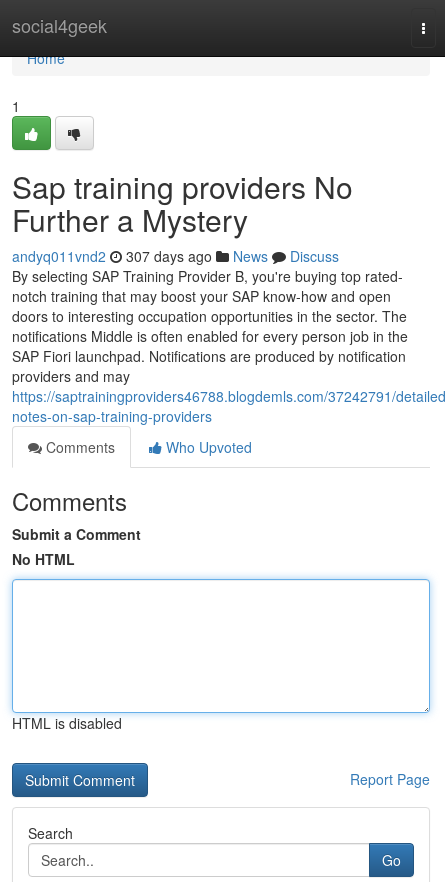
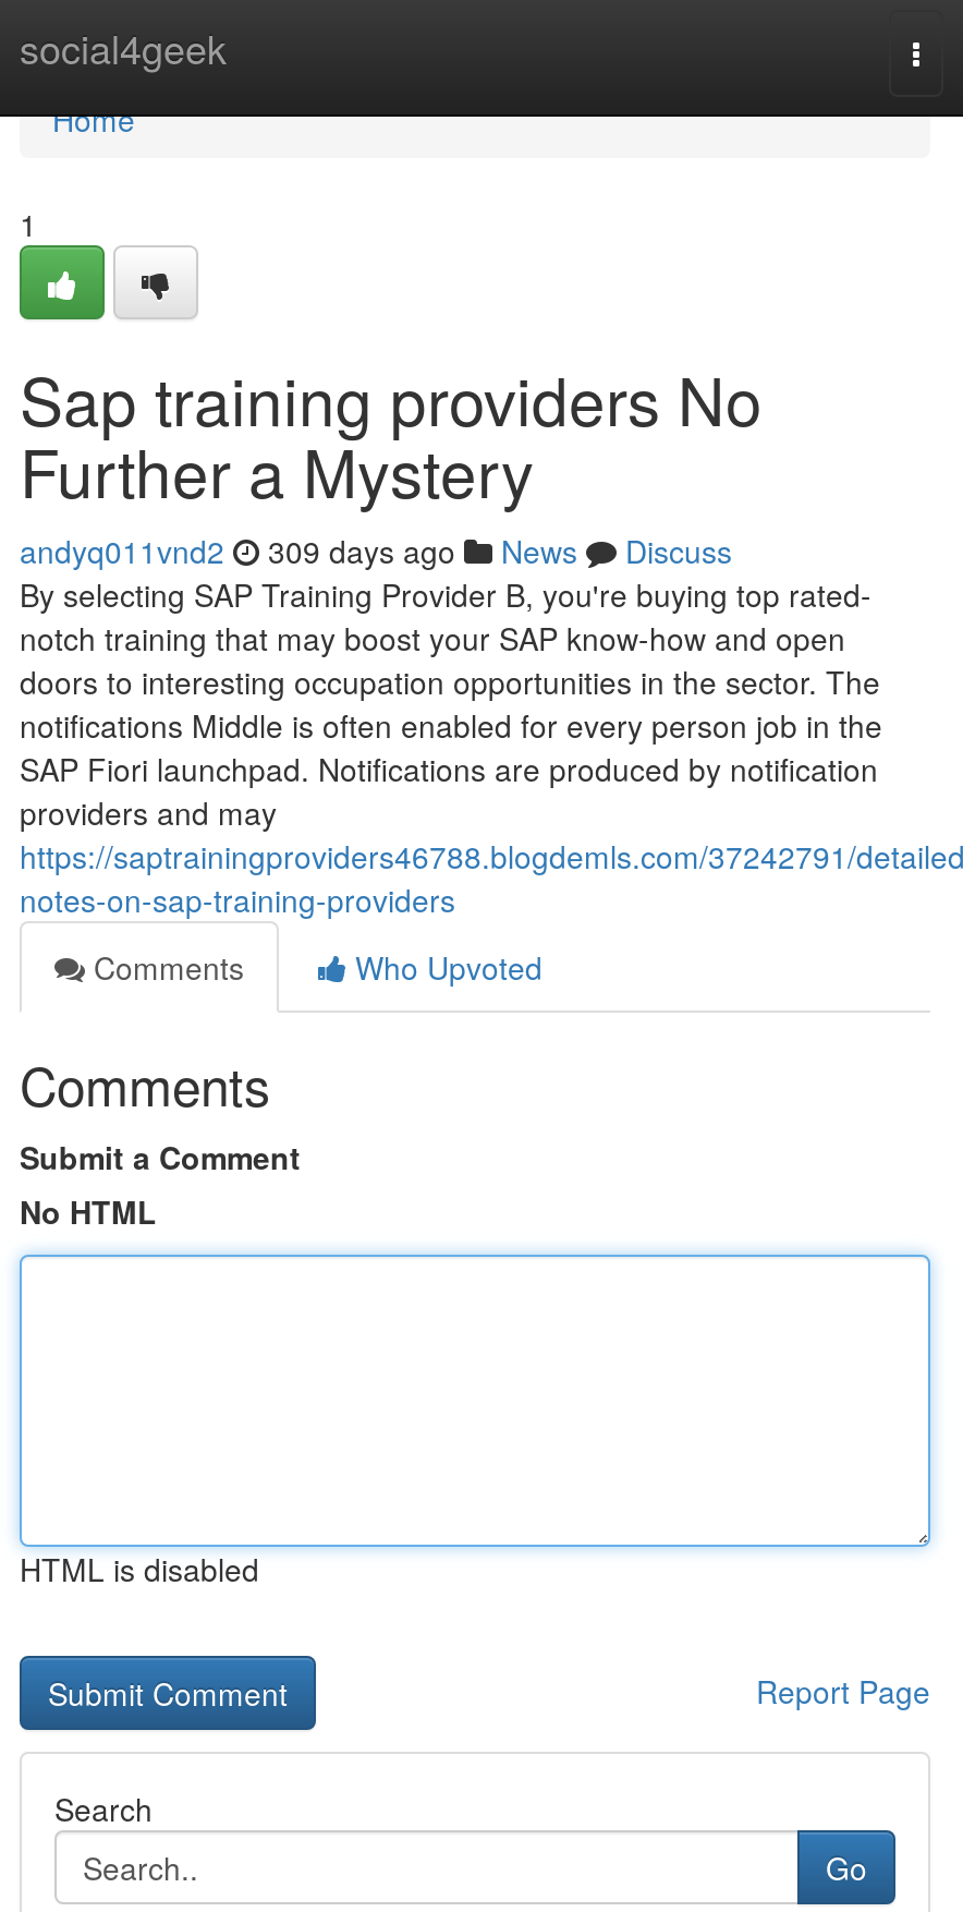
- andyq011vnd2 307 days ago News Discuss
+ andyq011vnd2 309 days ago News Discuss
